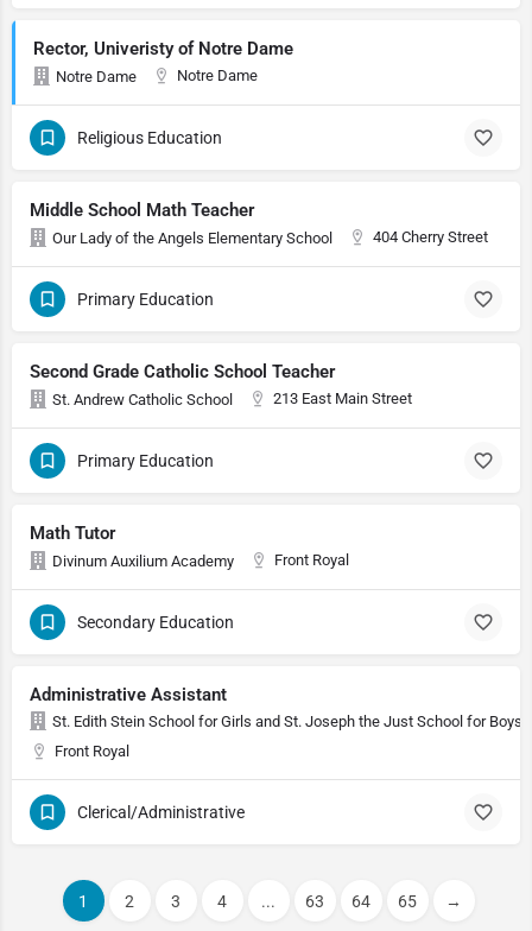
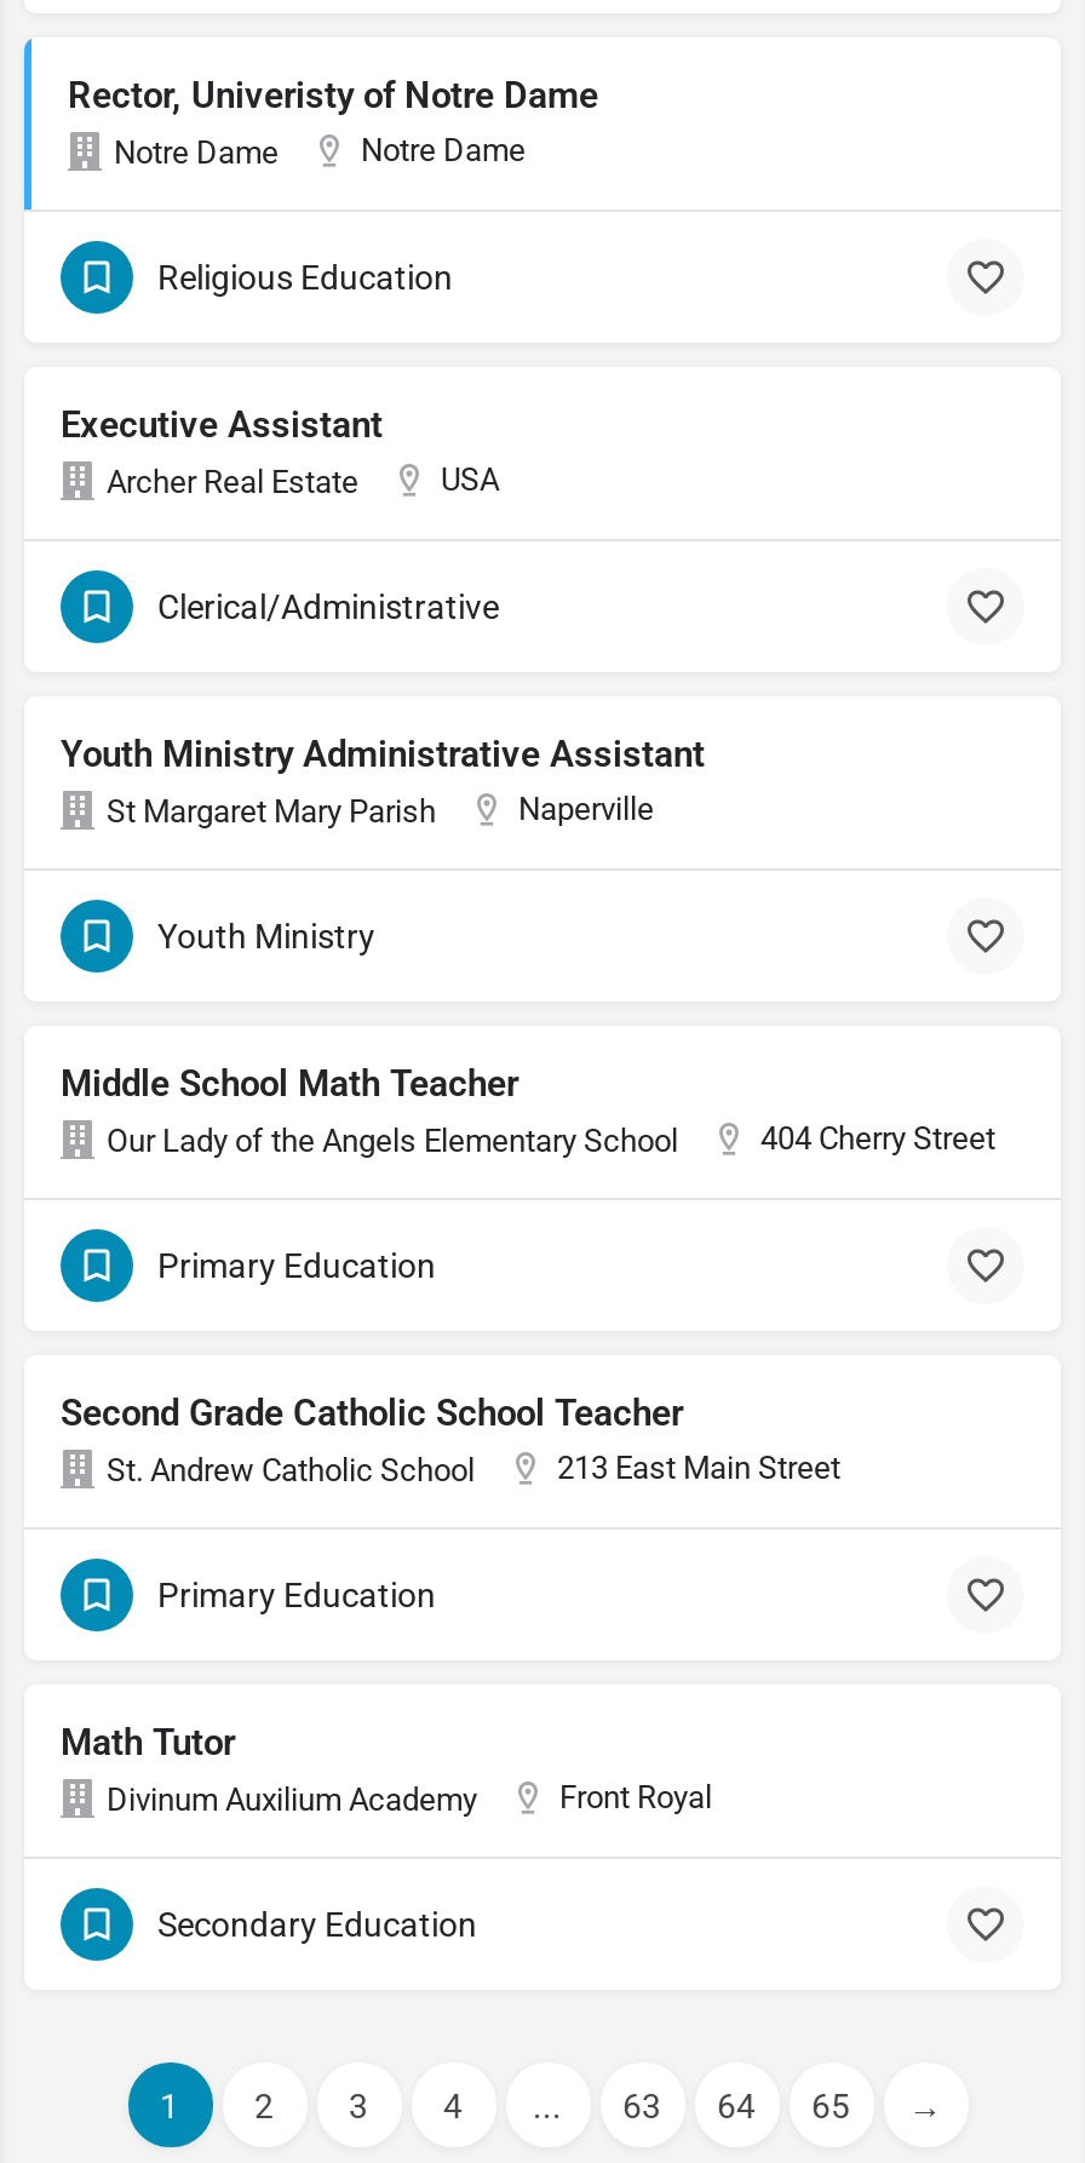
+ Executive Assistant
+ Archer Real Estate
+ USA
+ Youth Ministry Administrative Assistant
+ St Margaret Mary Parish
+ Naperville
+ Youth Ministry

moved down: Middle School Math Teacher | Our Lady of the Angels Elementary School | 404 Cherry Street | ... | Front Royal | Secondary Education

- Administrative Assistant
- St. Edith Stein School for Girls and St. Joseph the Just School for Boys
- Front Royal

moved up: Clerical/Administrative
